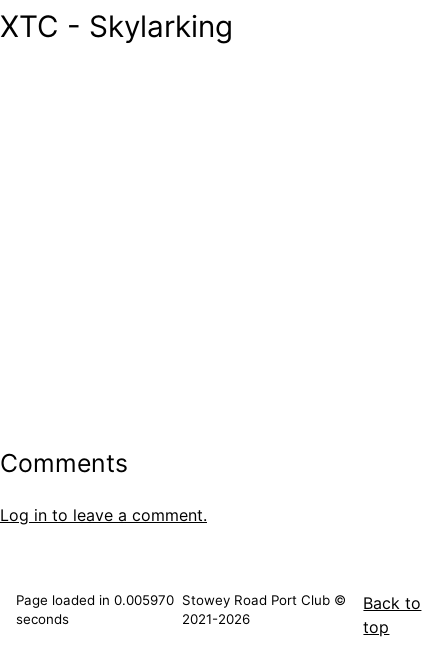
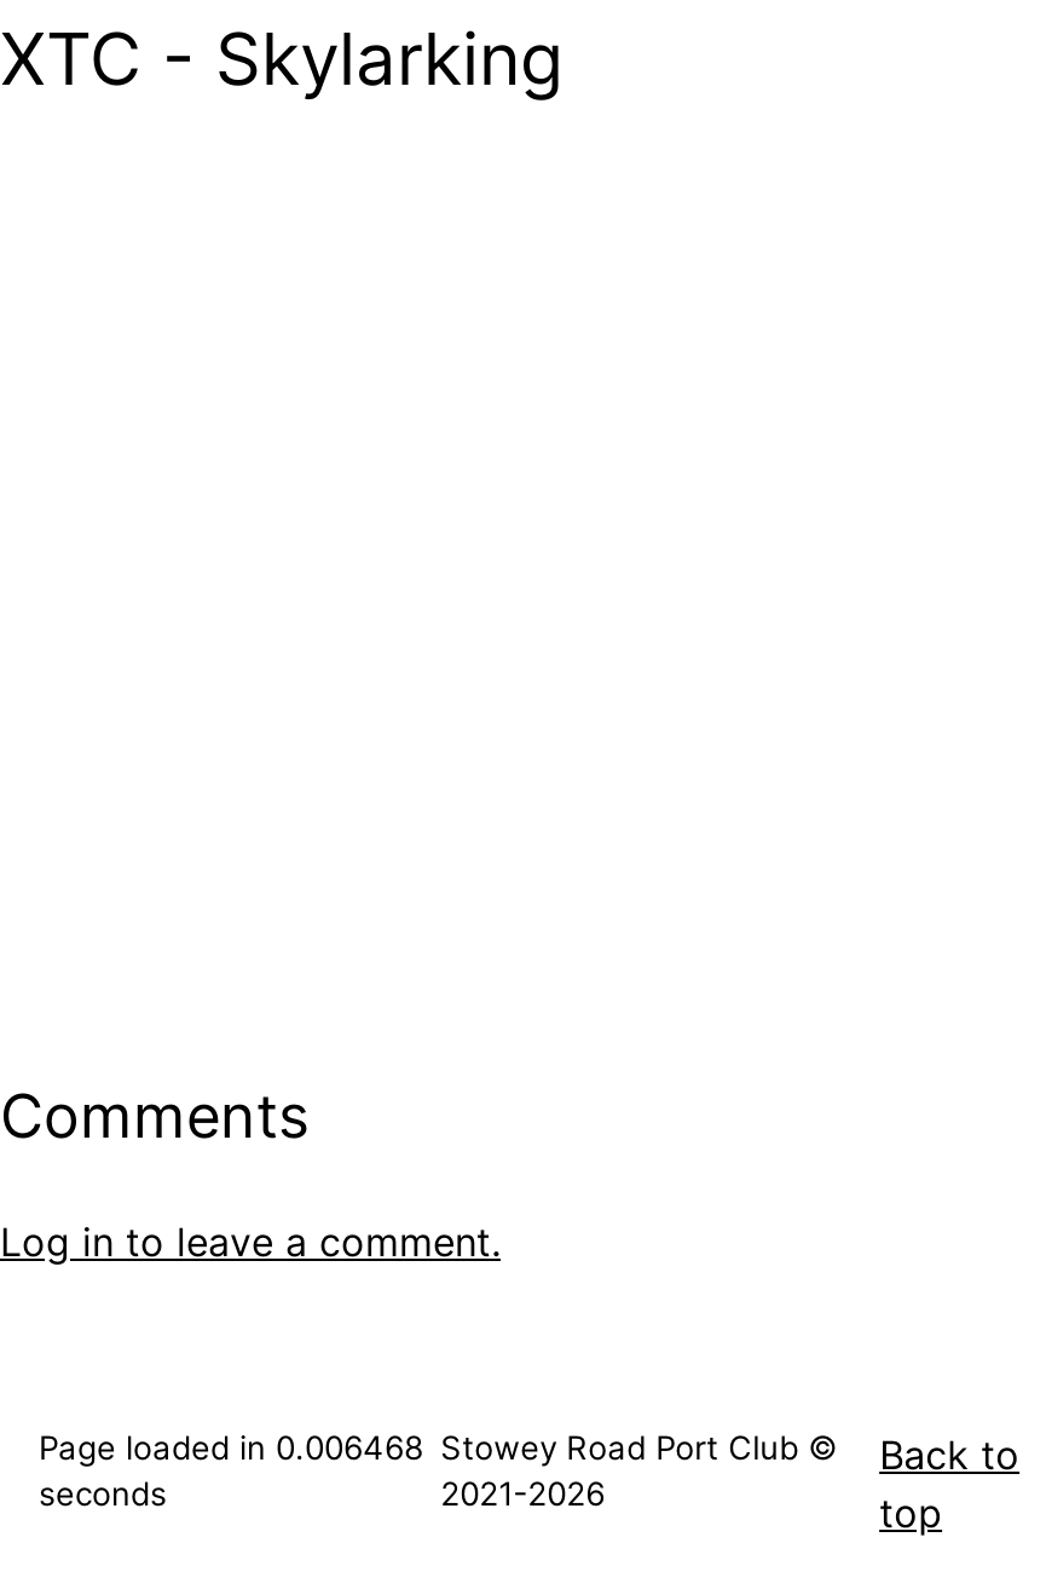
- Page loaded in 0.005970
+ Page loaded in 0.006468
